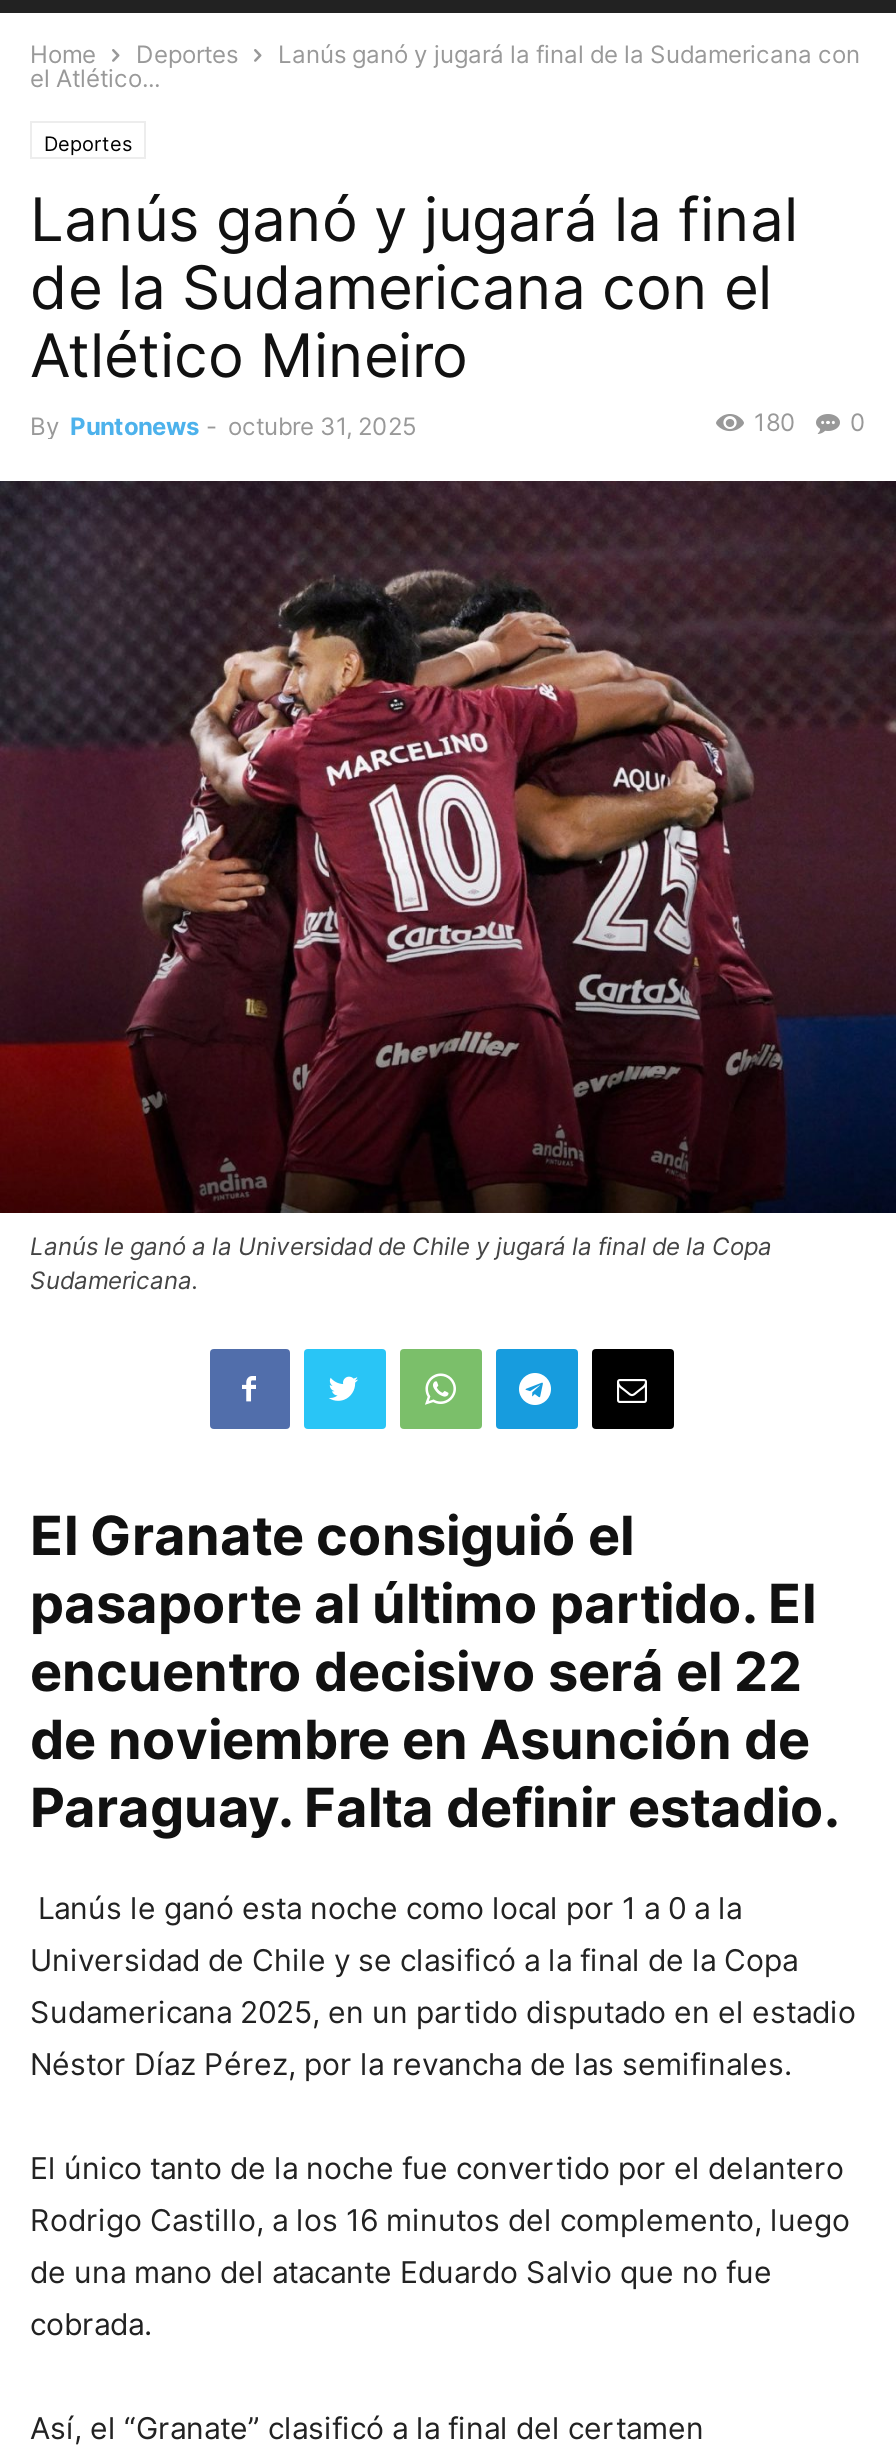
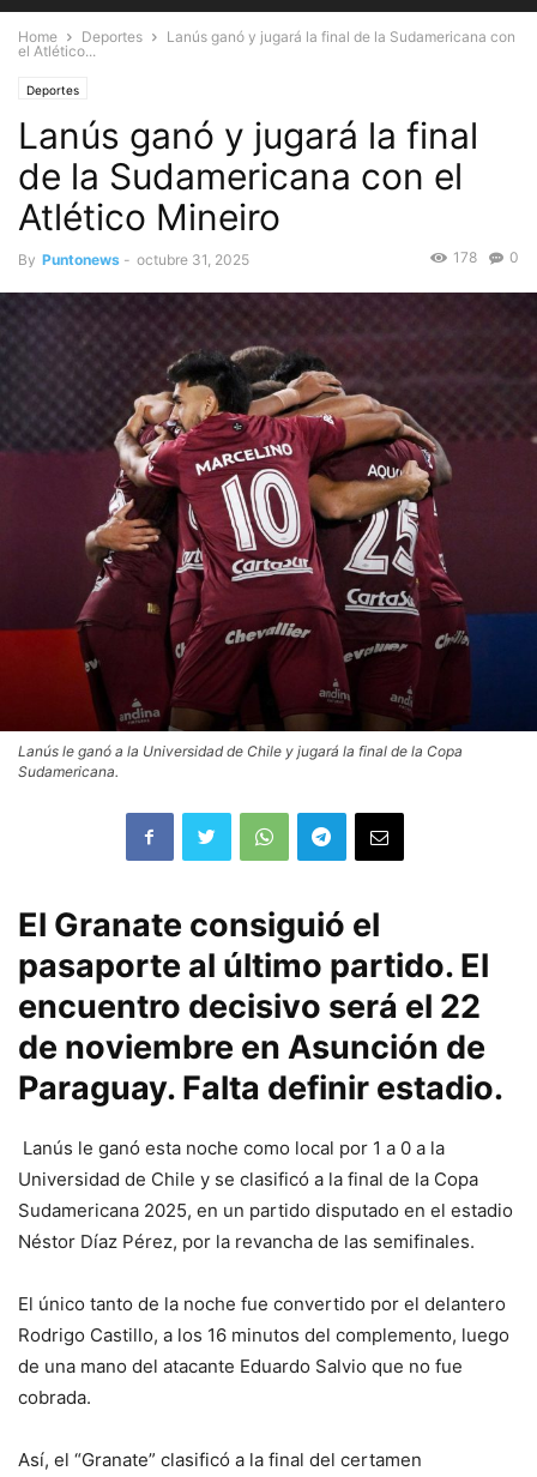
- 180 0
+ 178 0
